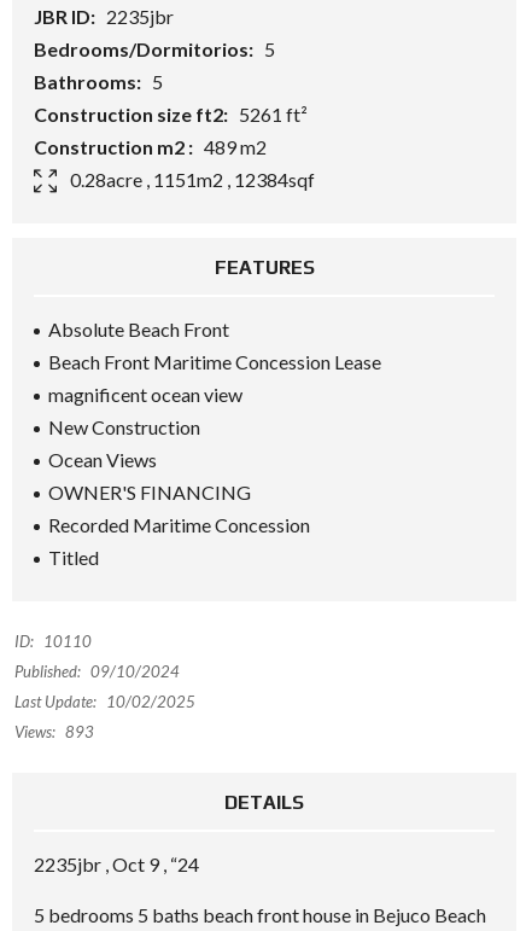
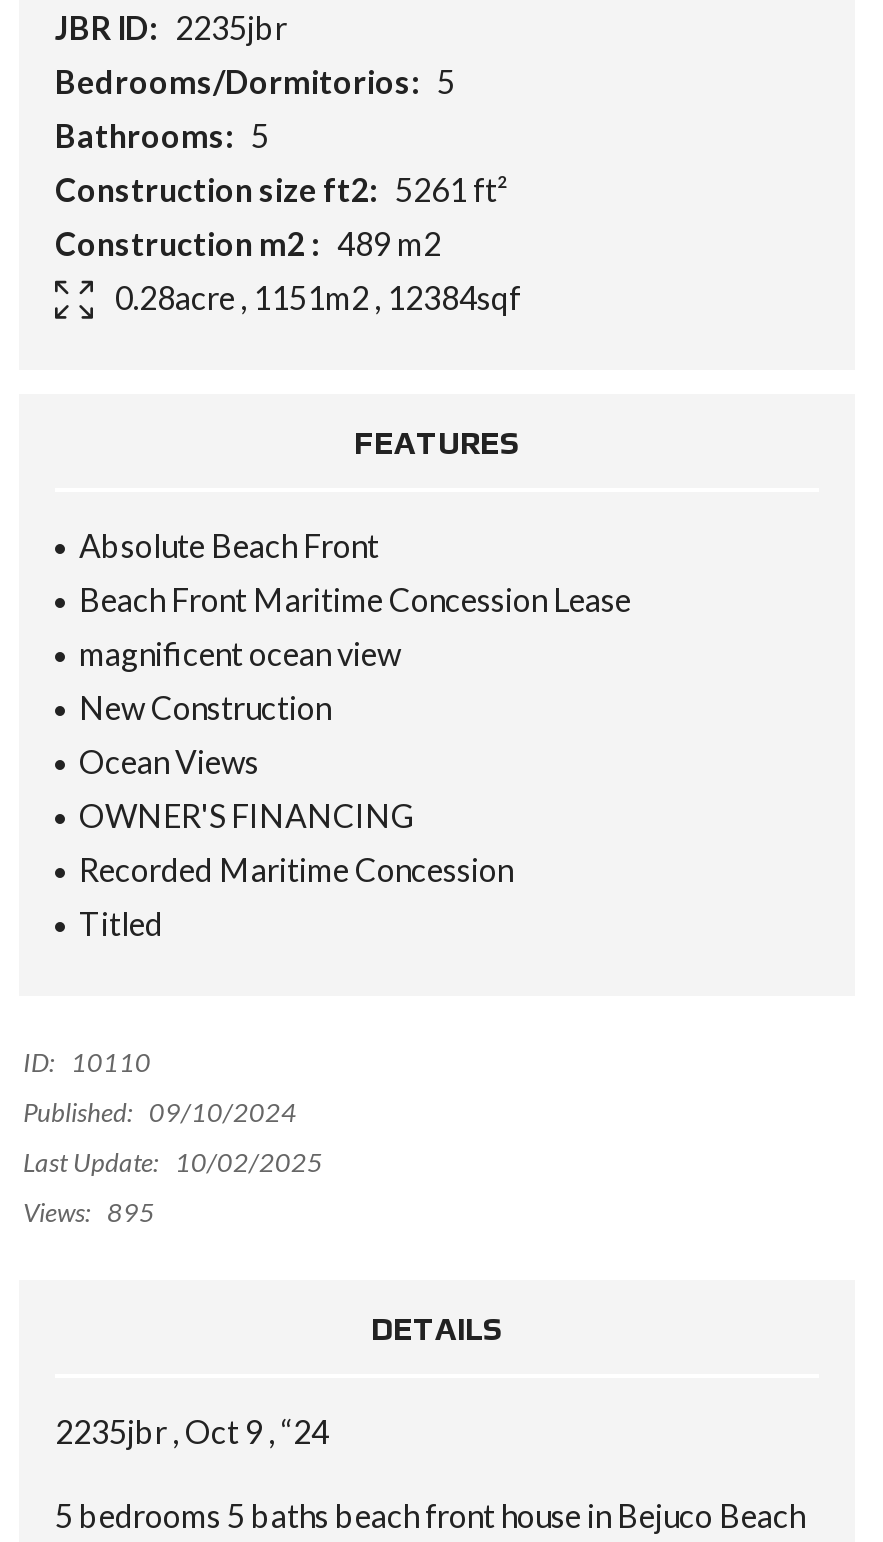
- Views: 893
+ Views: 895
